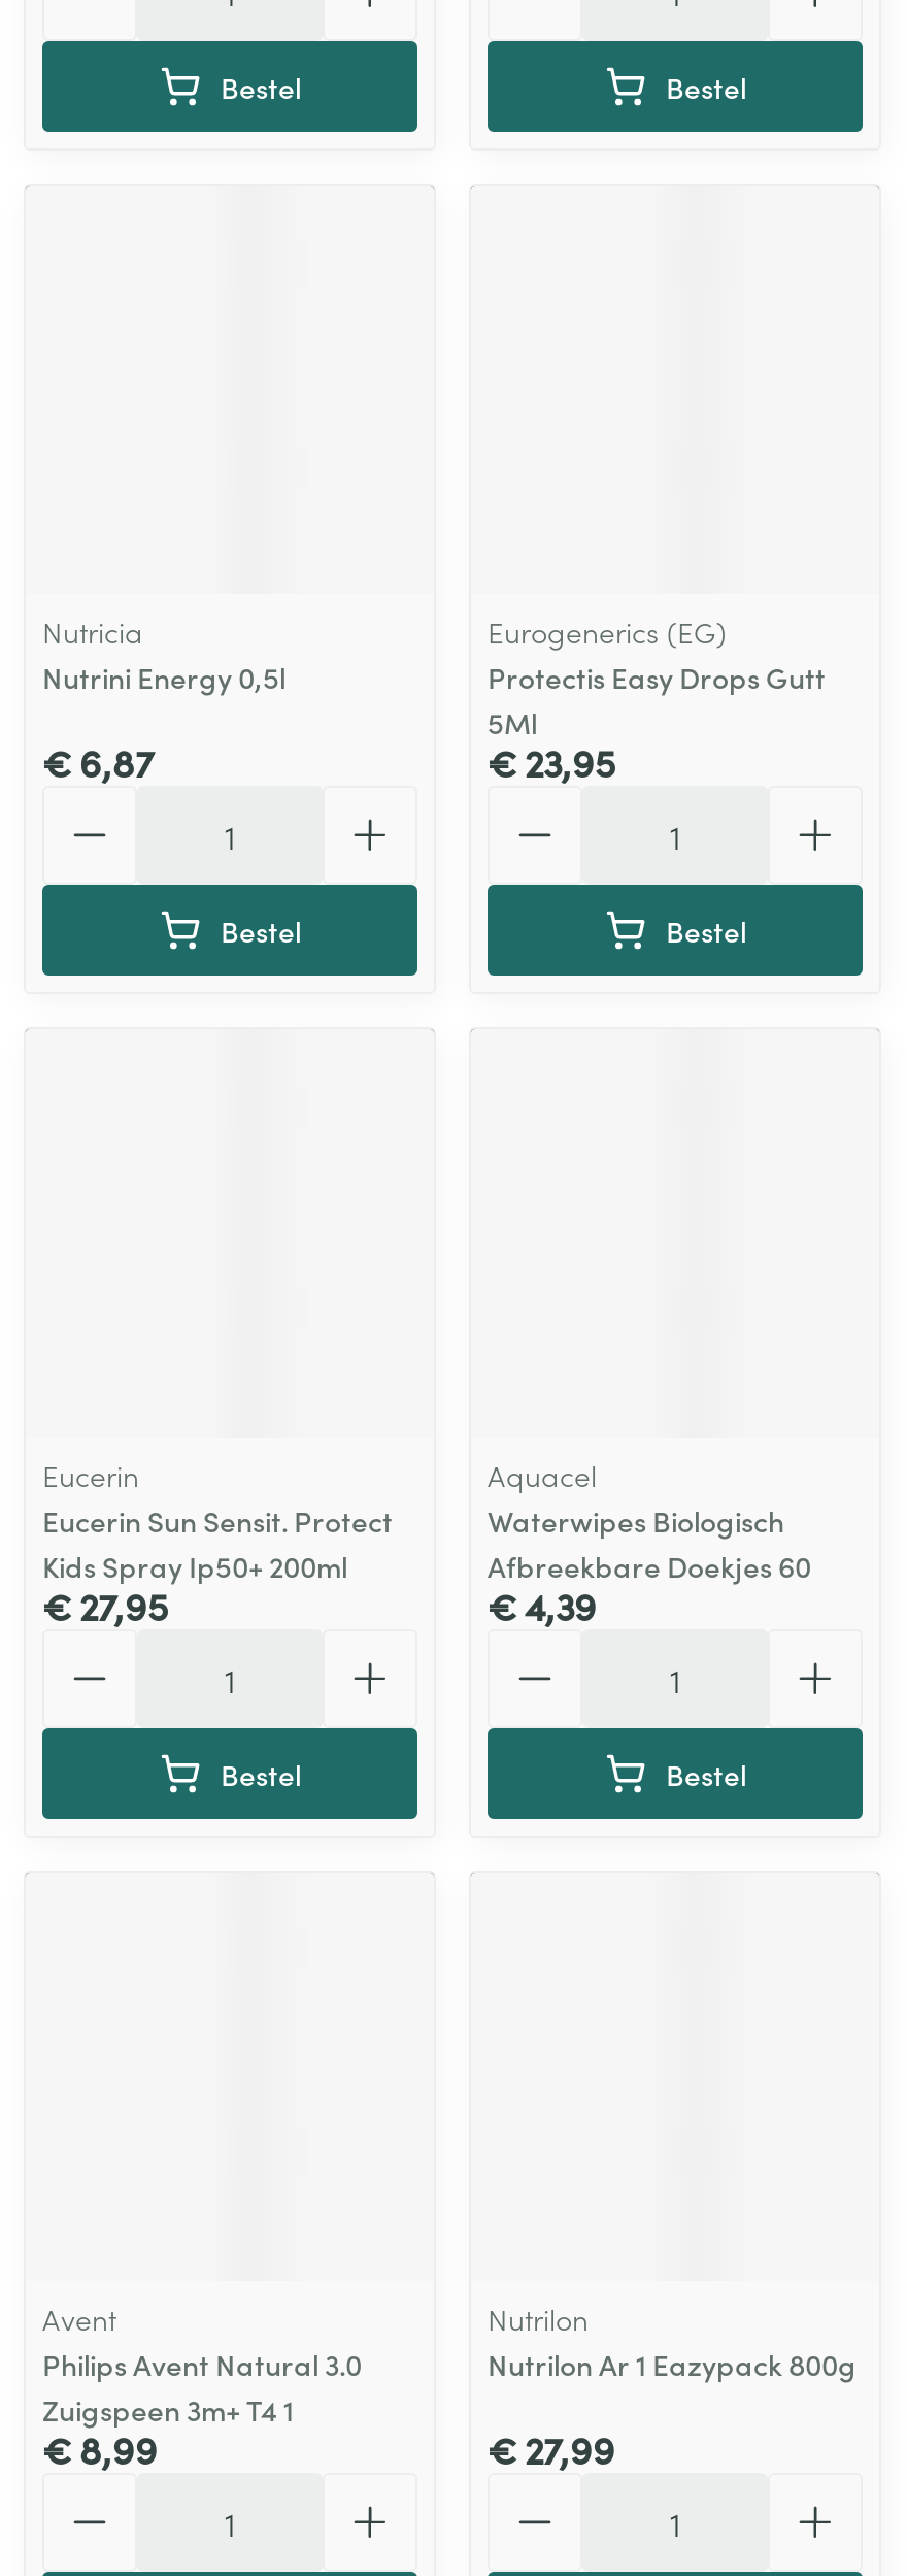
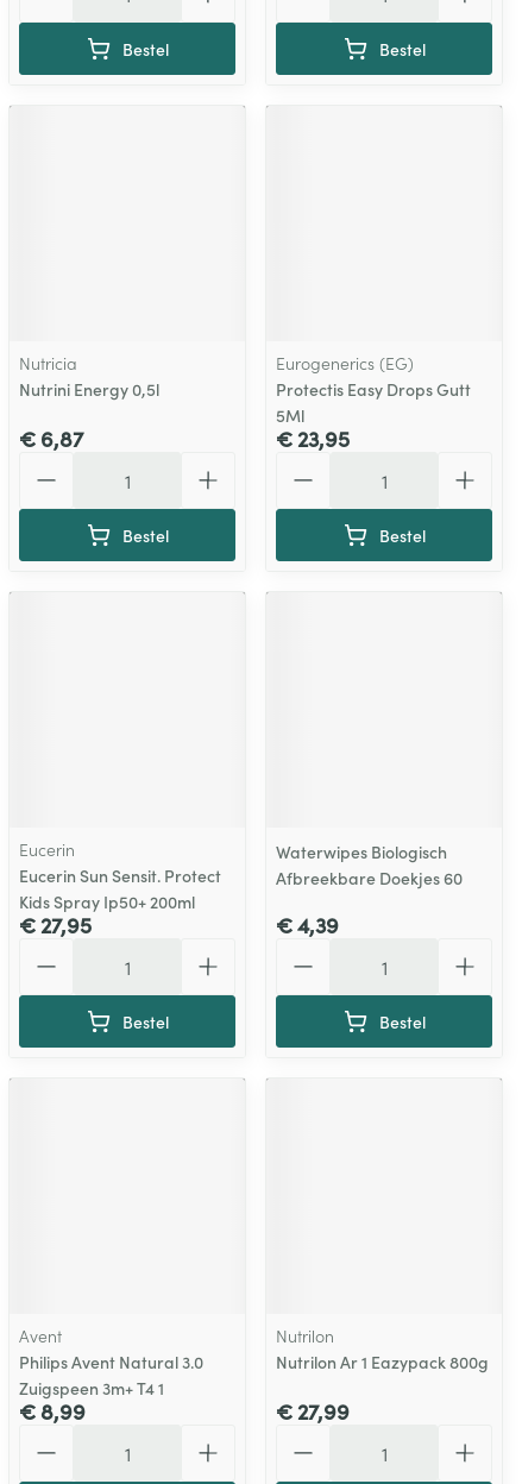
- Aquacel

moved up: Waterwipes Biologisch | Afbreekbare Doekjes 60
